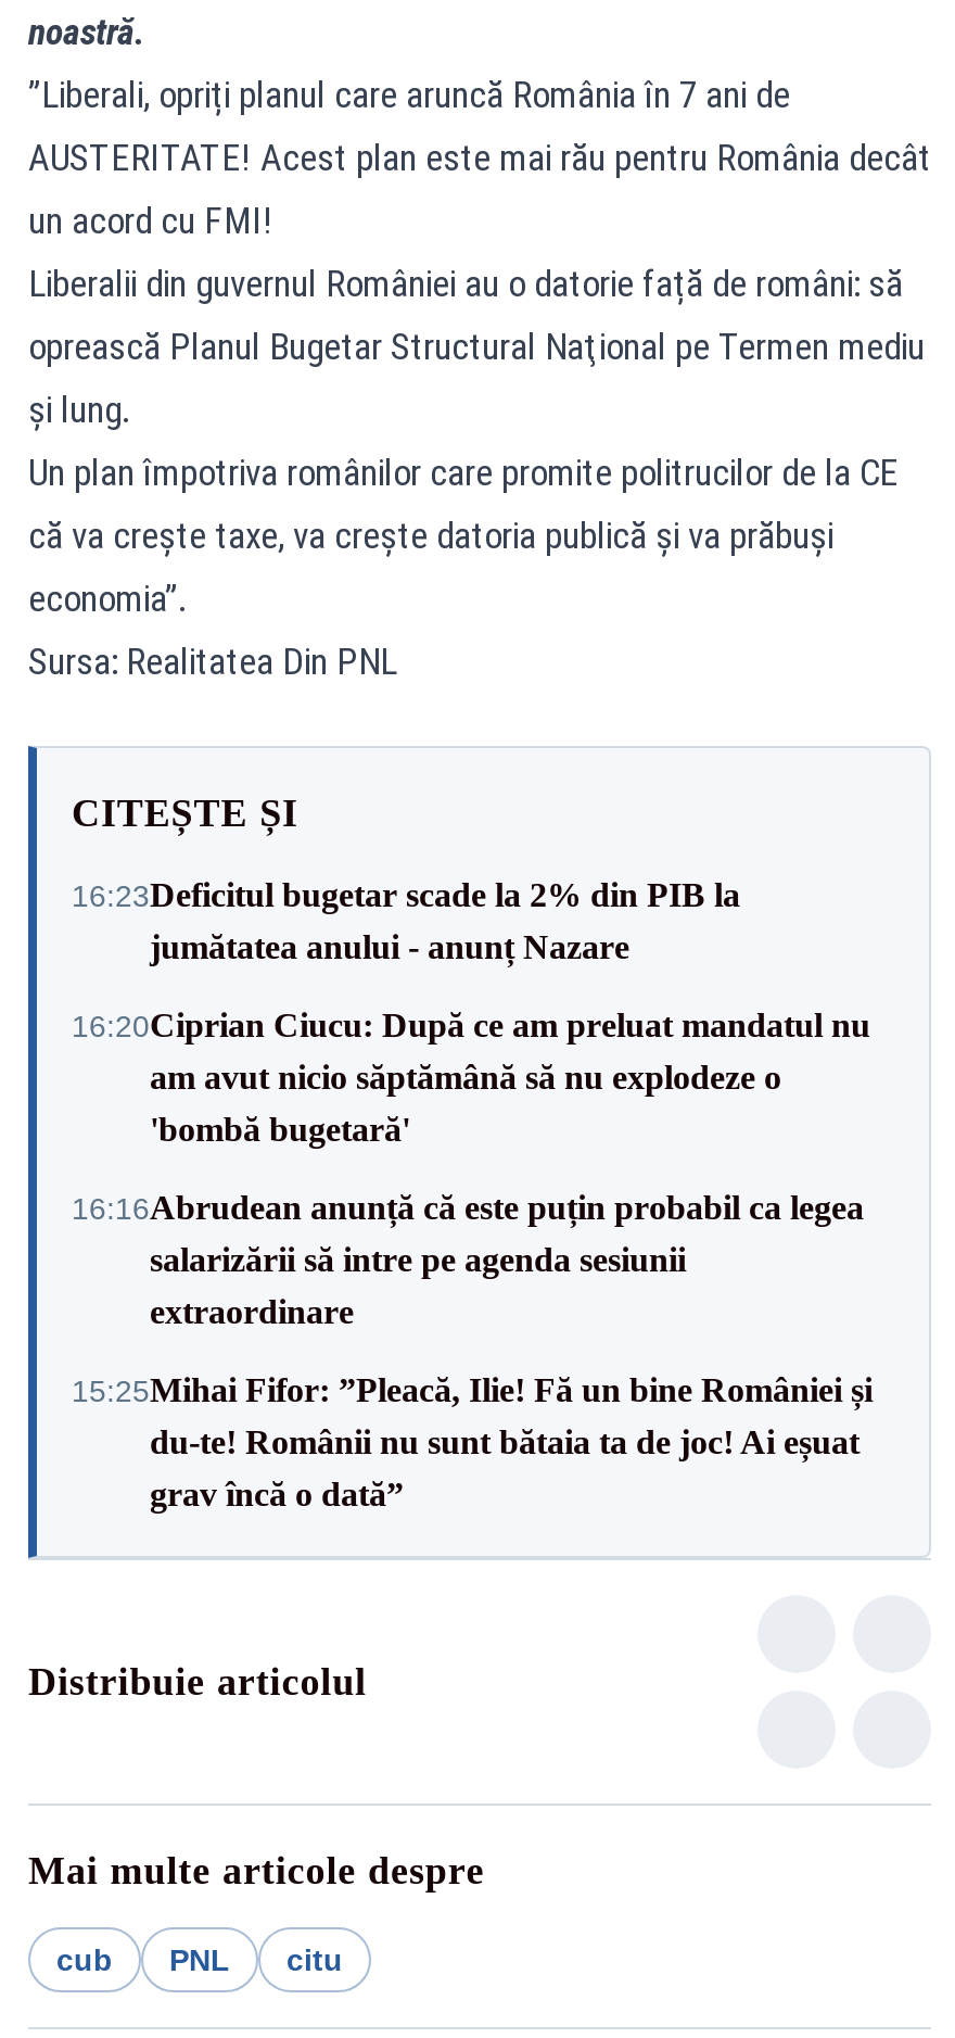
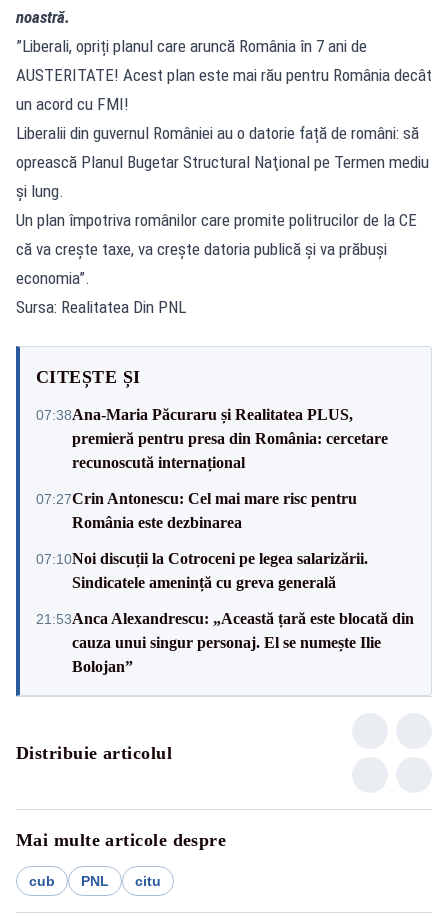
- 16:23Deficitul bugetar scade la 2% din PIB la
- jumătatea anului - anunț Nazare
+ 07:38Ana-Maria Păcuraru și Realitatea PLUS,
+ premieră pentru presa din România: cercetare
+ recunoscută internațional

- 16:20Ciprian Ciucu: După ce am preluat mandatul nu
- am avut nicio săptămână să nu explodeze o
- 'bombă bugetară'
+ 07:27Crin Antonescu: Cel mai mare risc pentru
+ România este dezbinarea

- 16:16Abrudean anunță că este puțin probabil ca legea
- salarizării să intre pe agenda sesiunii
- extraordinare
+ 07:10Noi discuții la Cotroceni pe legea salarizării.
+ Sindicatele amenință cu greva generală

- 15:25Mihai Fifor: ”Pleacă, Ilie! Fă un bine României și
- du-te! Românii nu sunt bătaia ta de joc! Ai eșuat
- grav încă o dată”
+ 21:53Anca Alexandrescu: „Această țară este blocată din
+ cauza unui singur personaj. El se numește Ilie
+ Bolojan”
